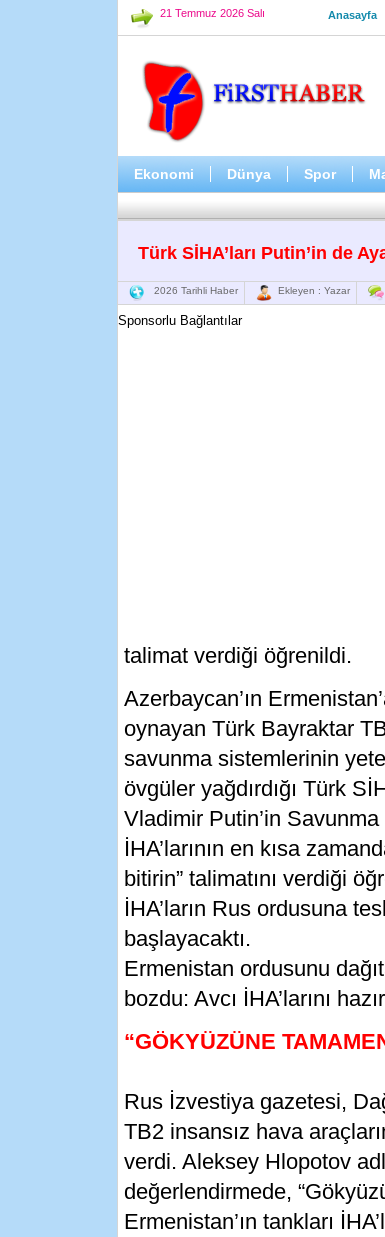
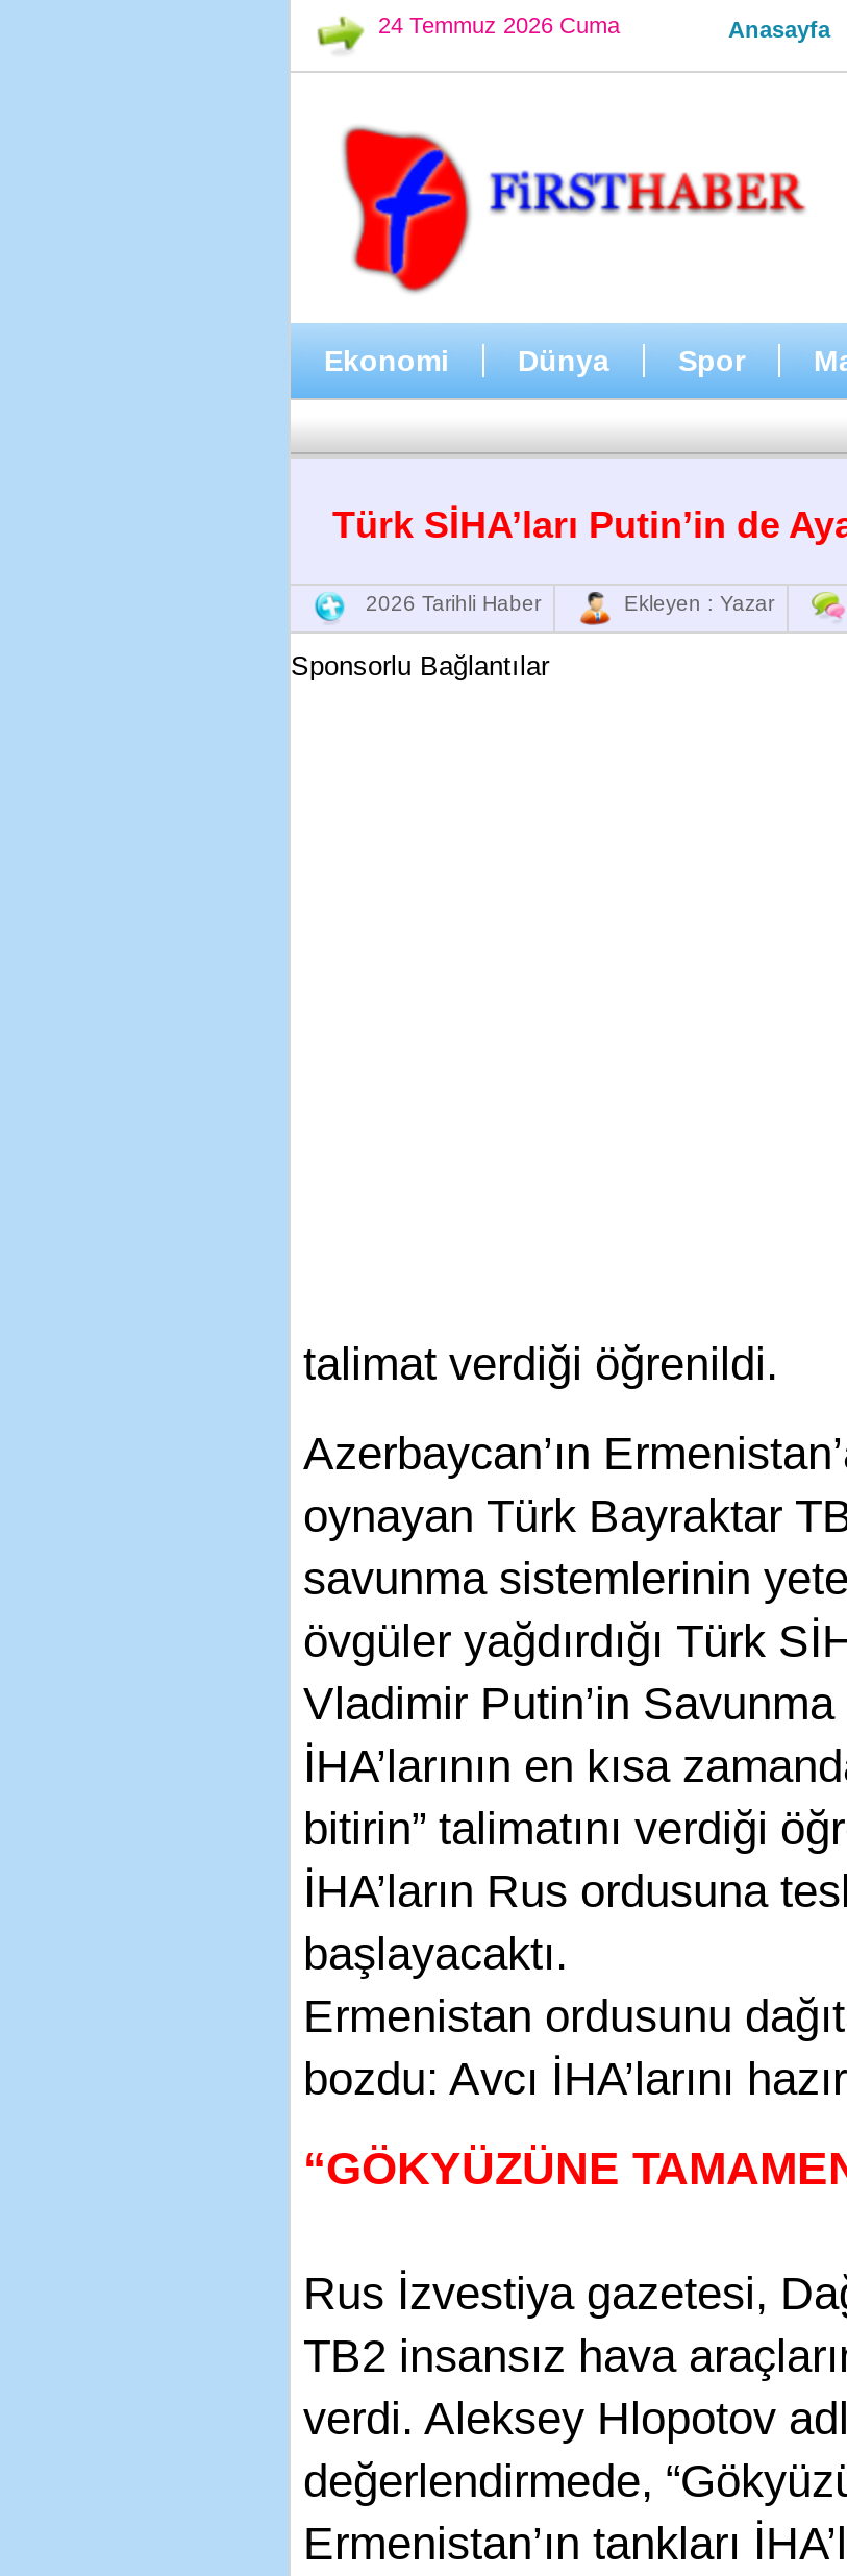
- 21 Temmuz 2026 Salı
+ 24 Temmuz 2026 Cuma
